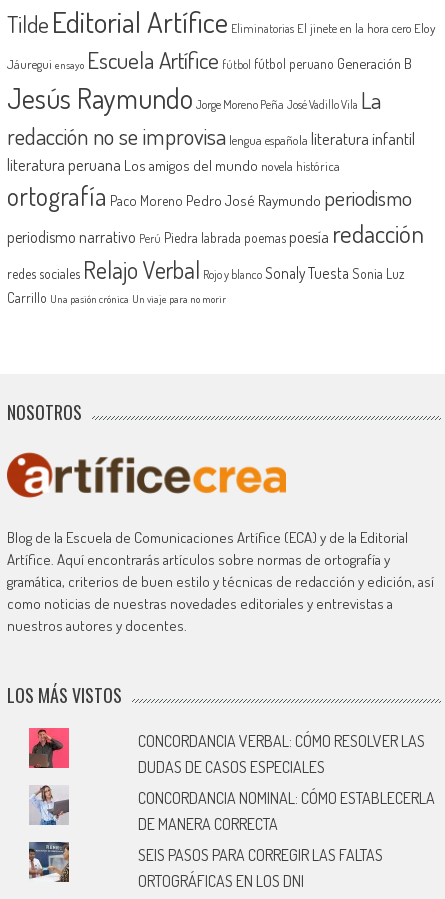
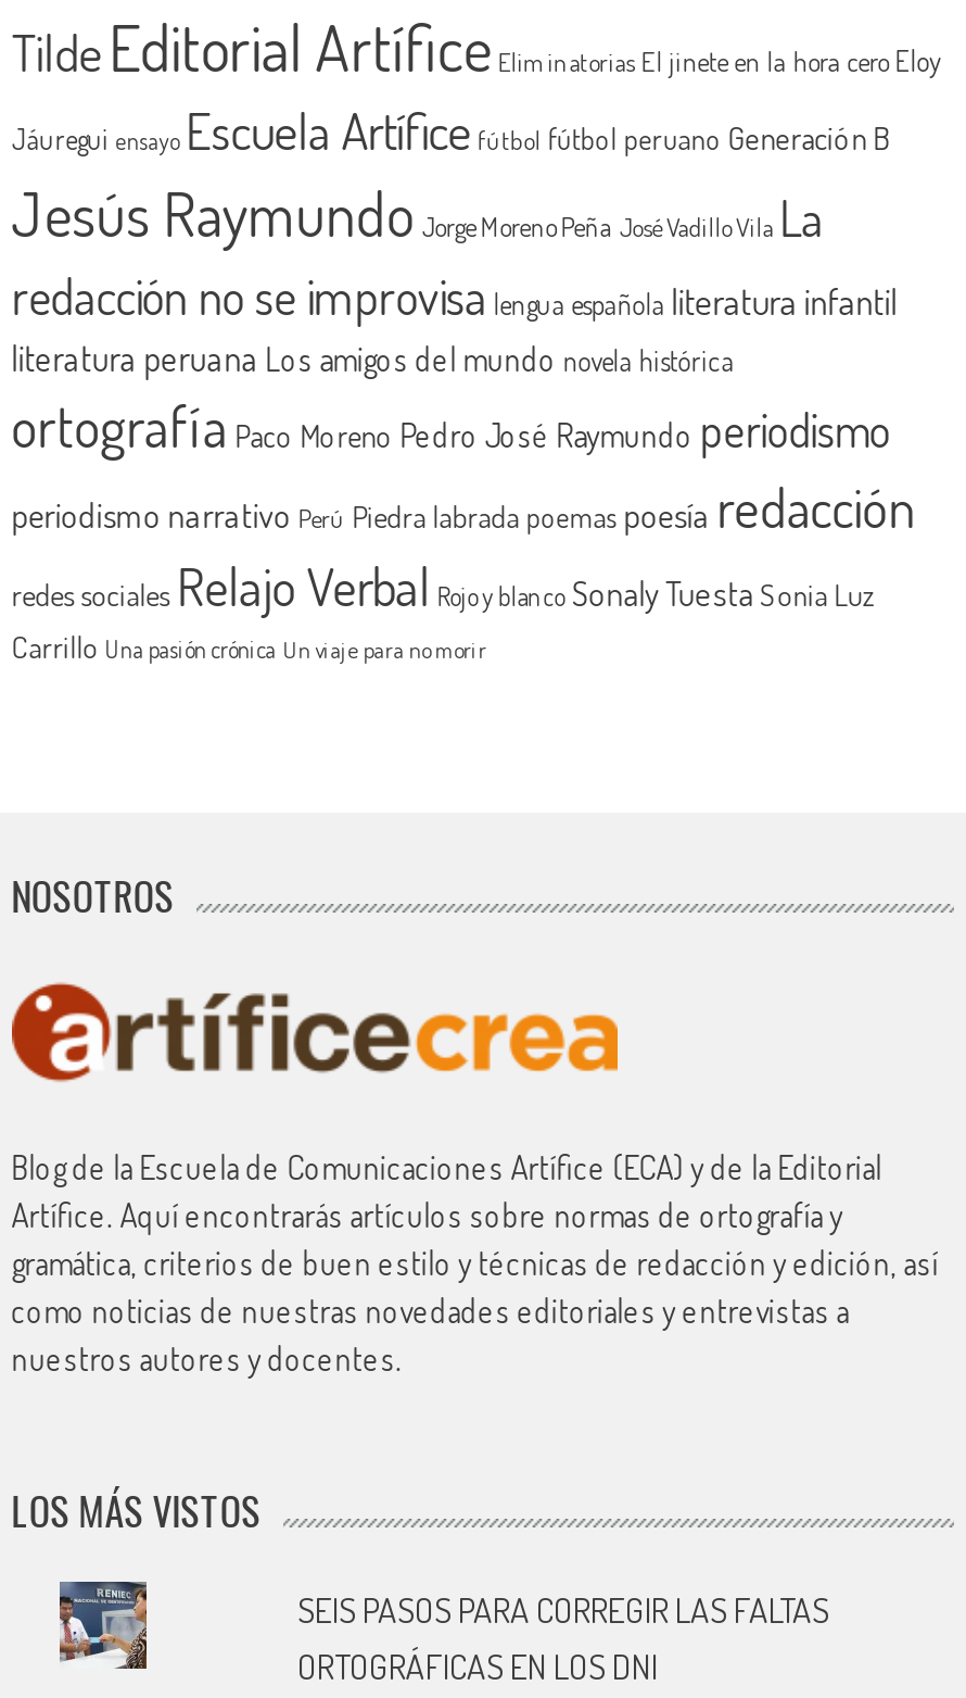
- [image]

- CONCORDANCIA VERBAL: CÓMO RESOLVER LAS
- DUDAS DE CASOS ESPECIALES
- CONCORDANCIA NOMINAL: CÓMO ESTABLECERLA
- DE MANERA CORRECTA

- [image]
